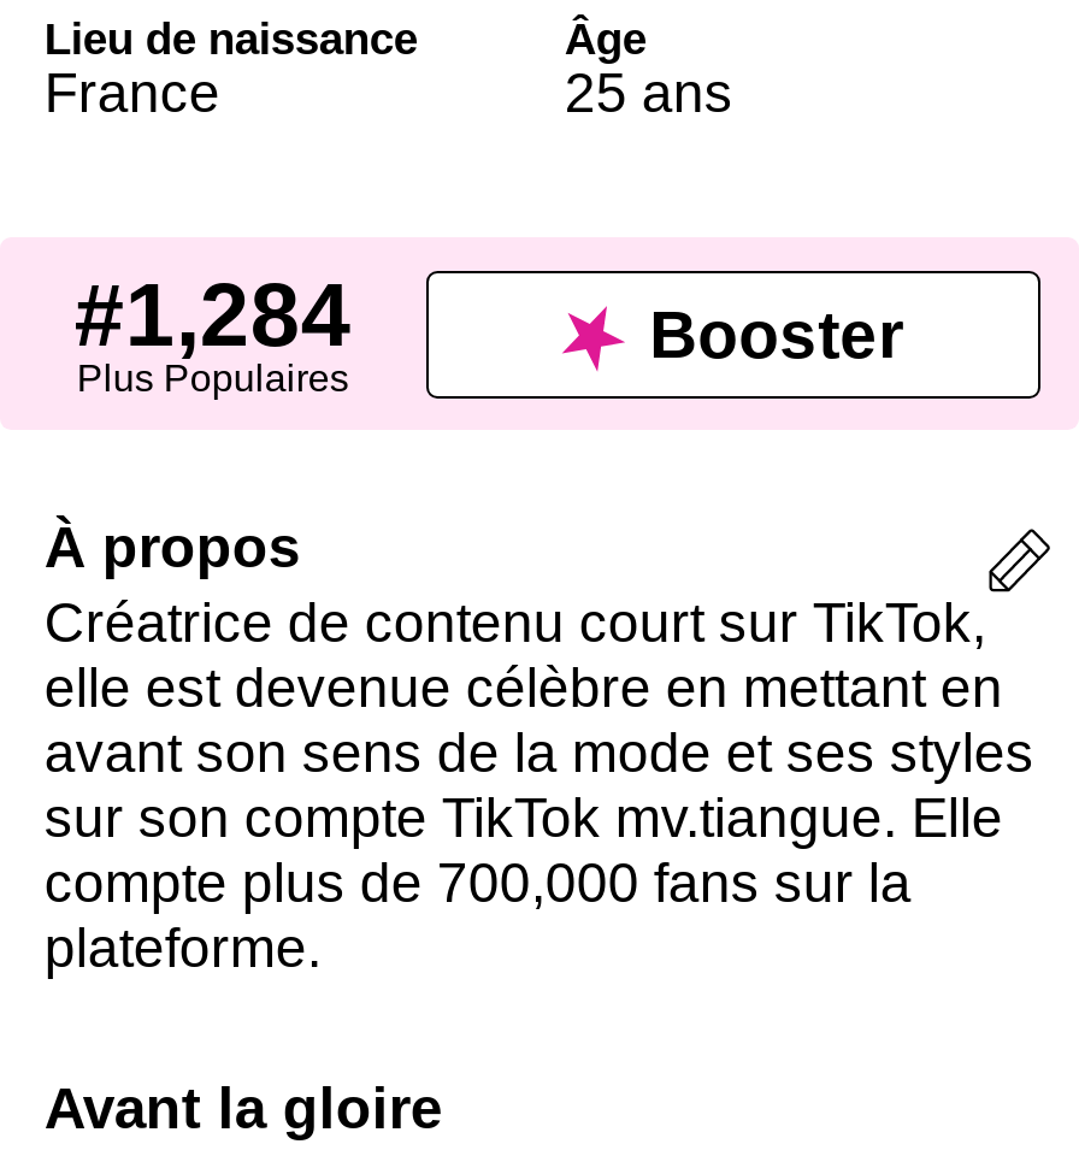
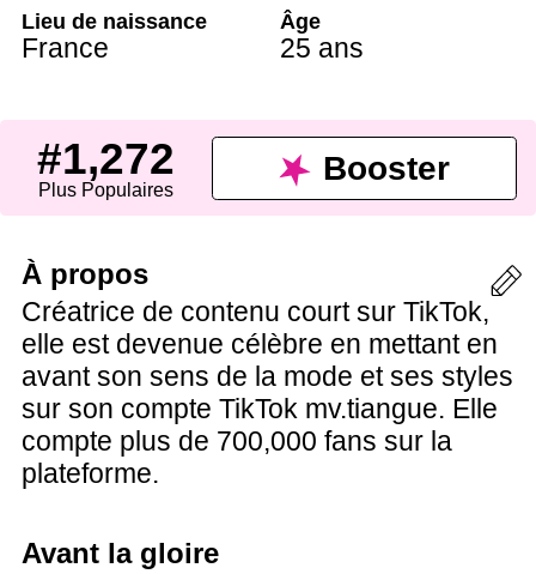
- #1,284
+ #1,272
